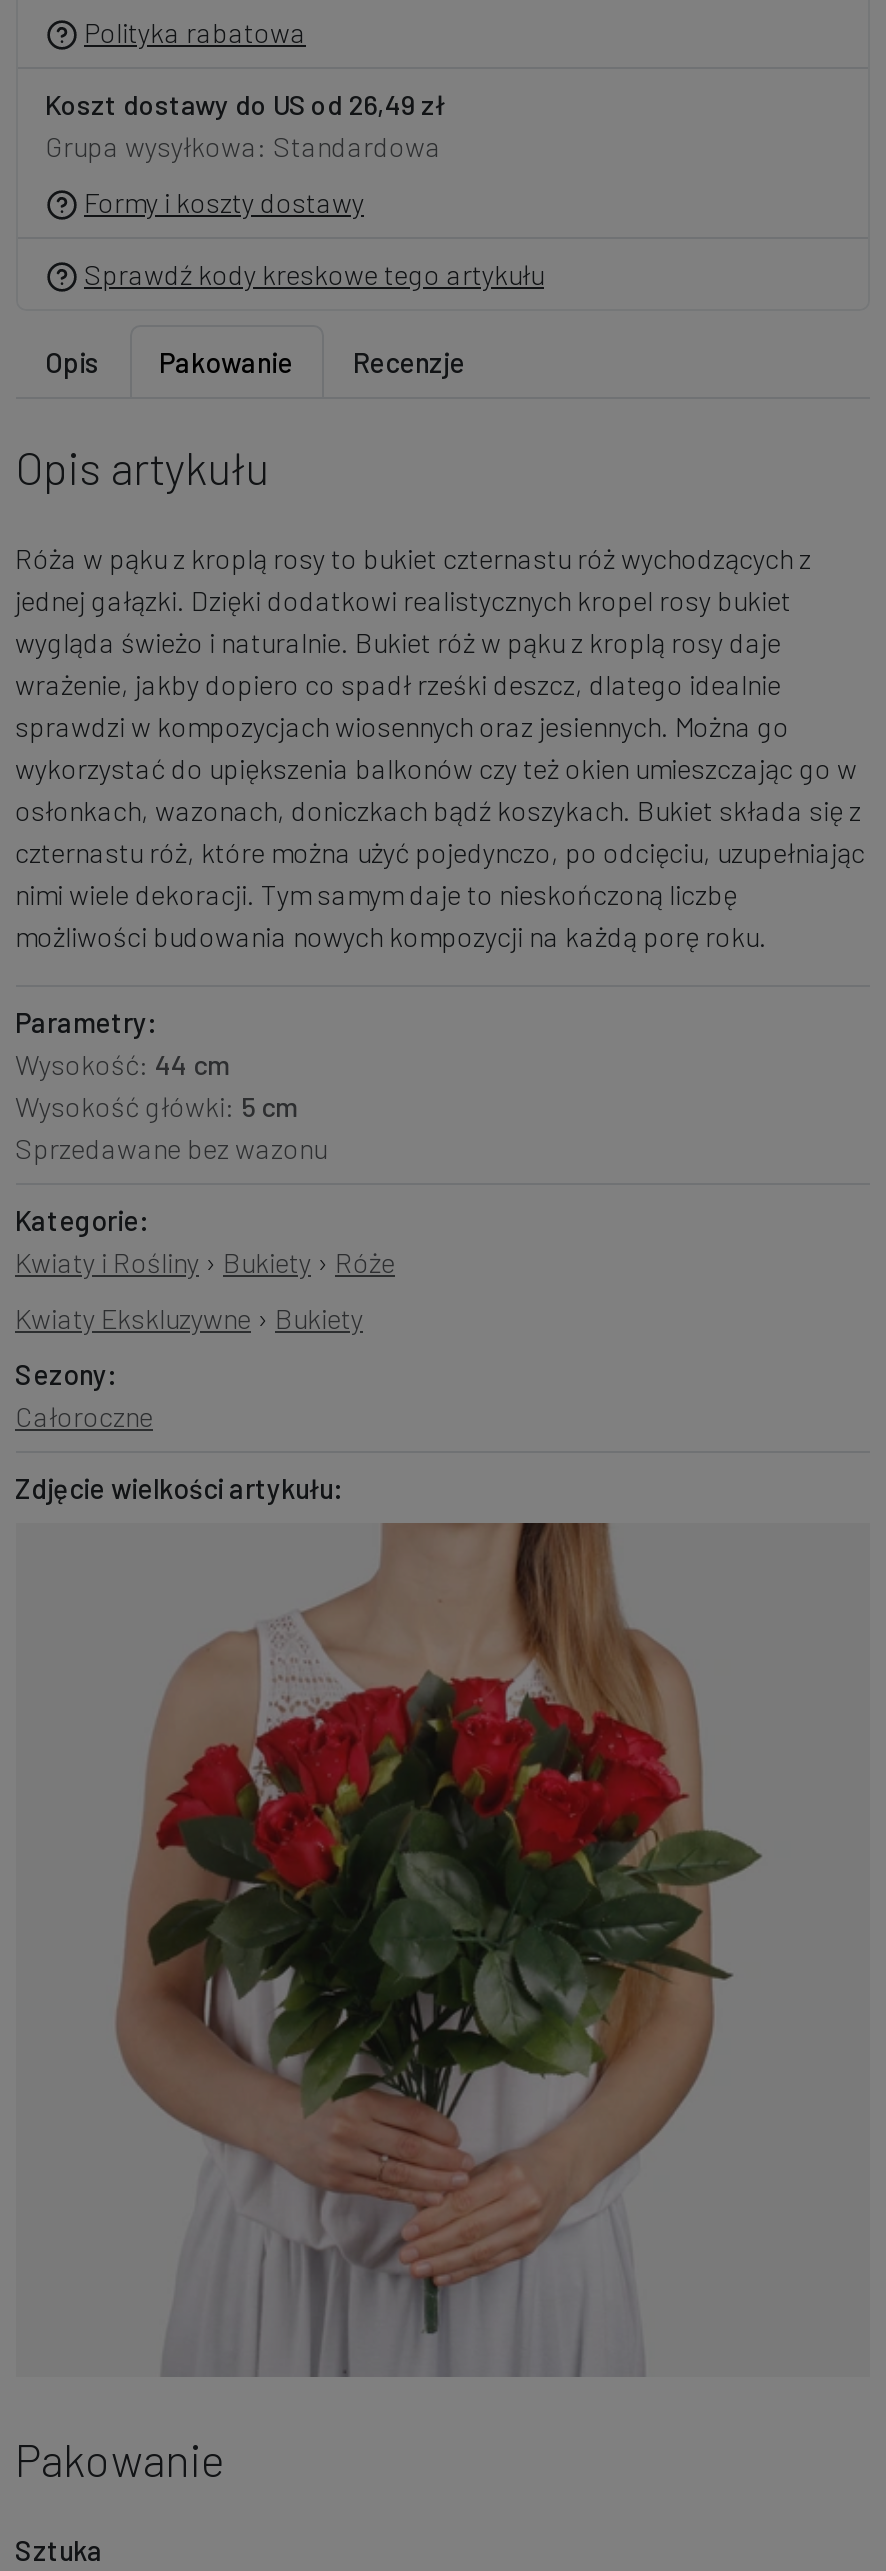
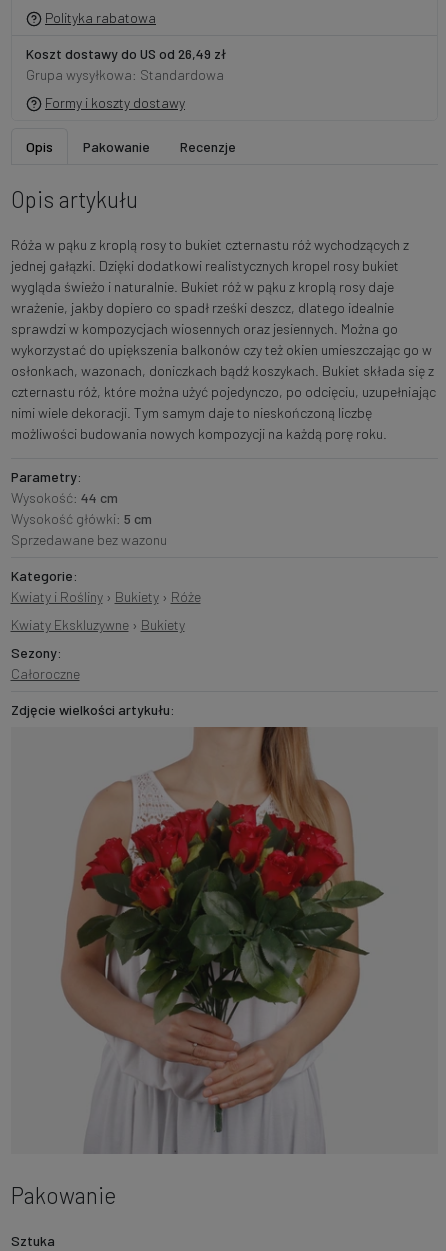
- Sprawdź kody kreskowe tego artykułu
